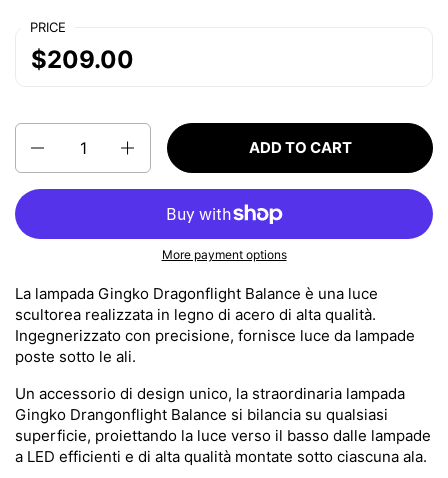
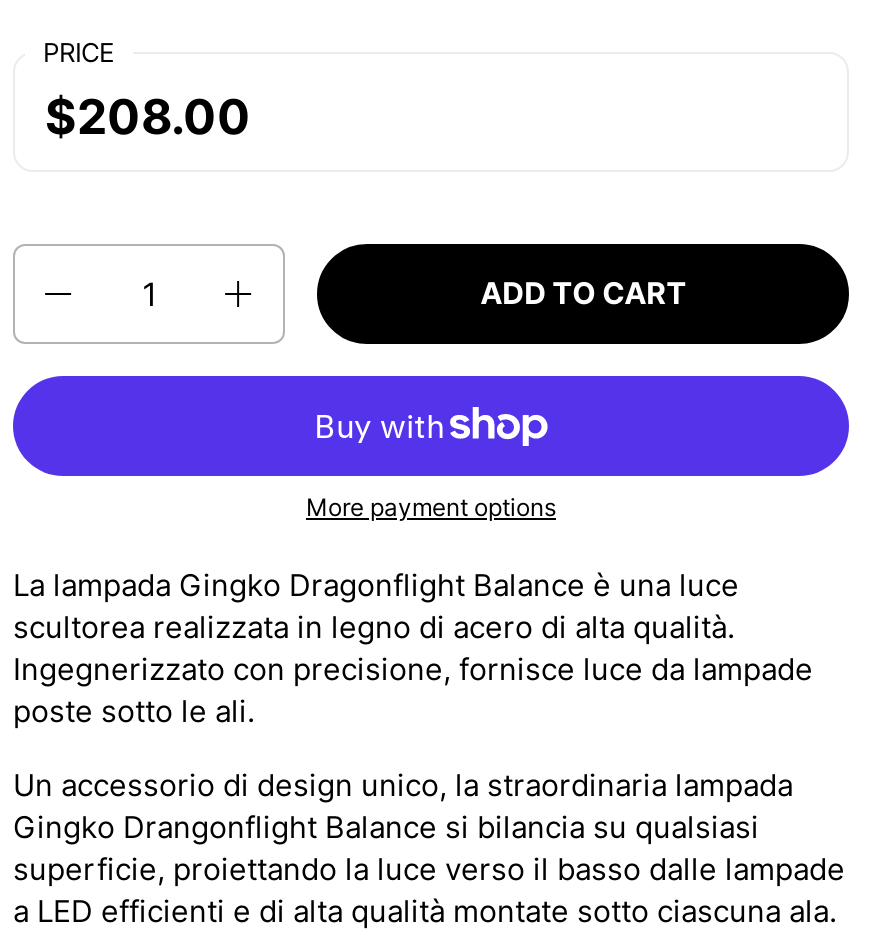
- $209.00
+ $208.00
